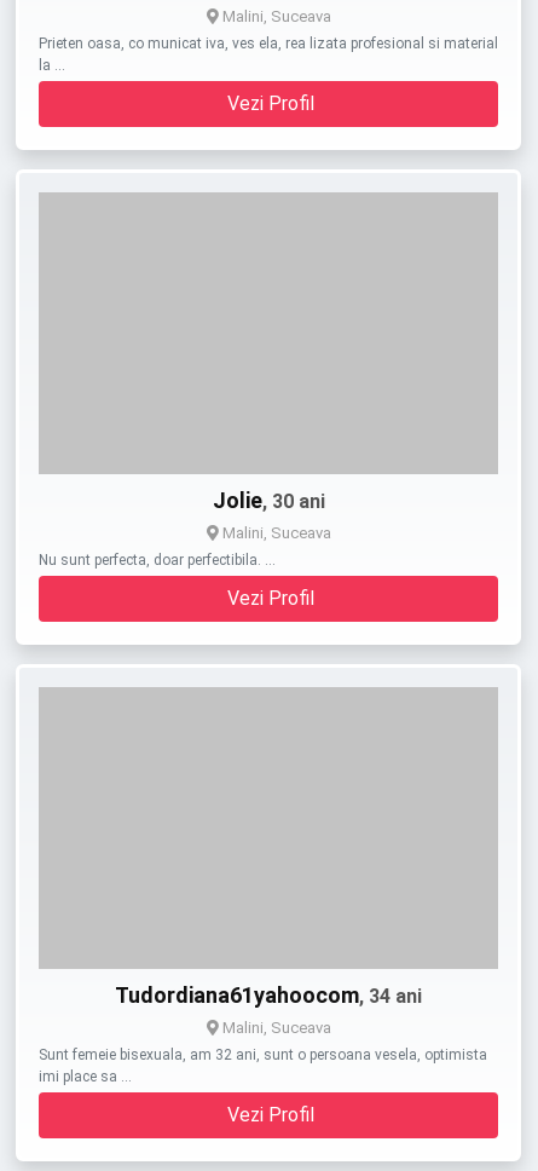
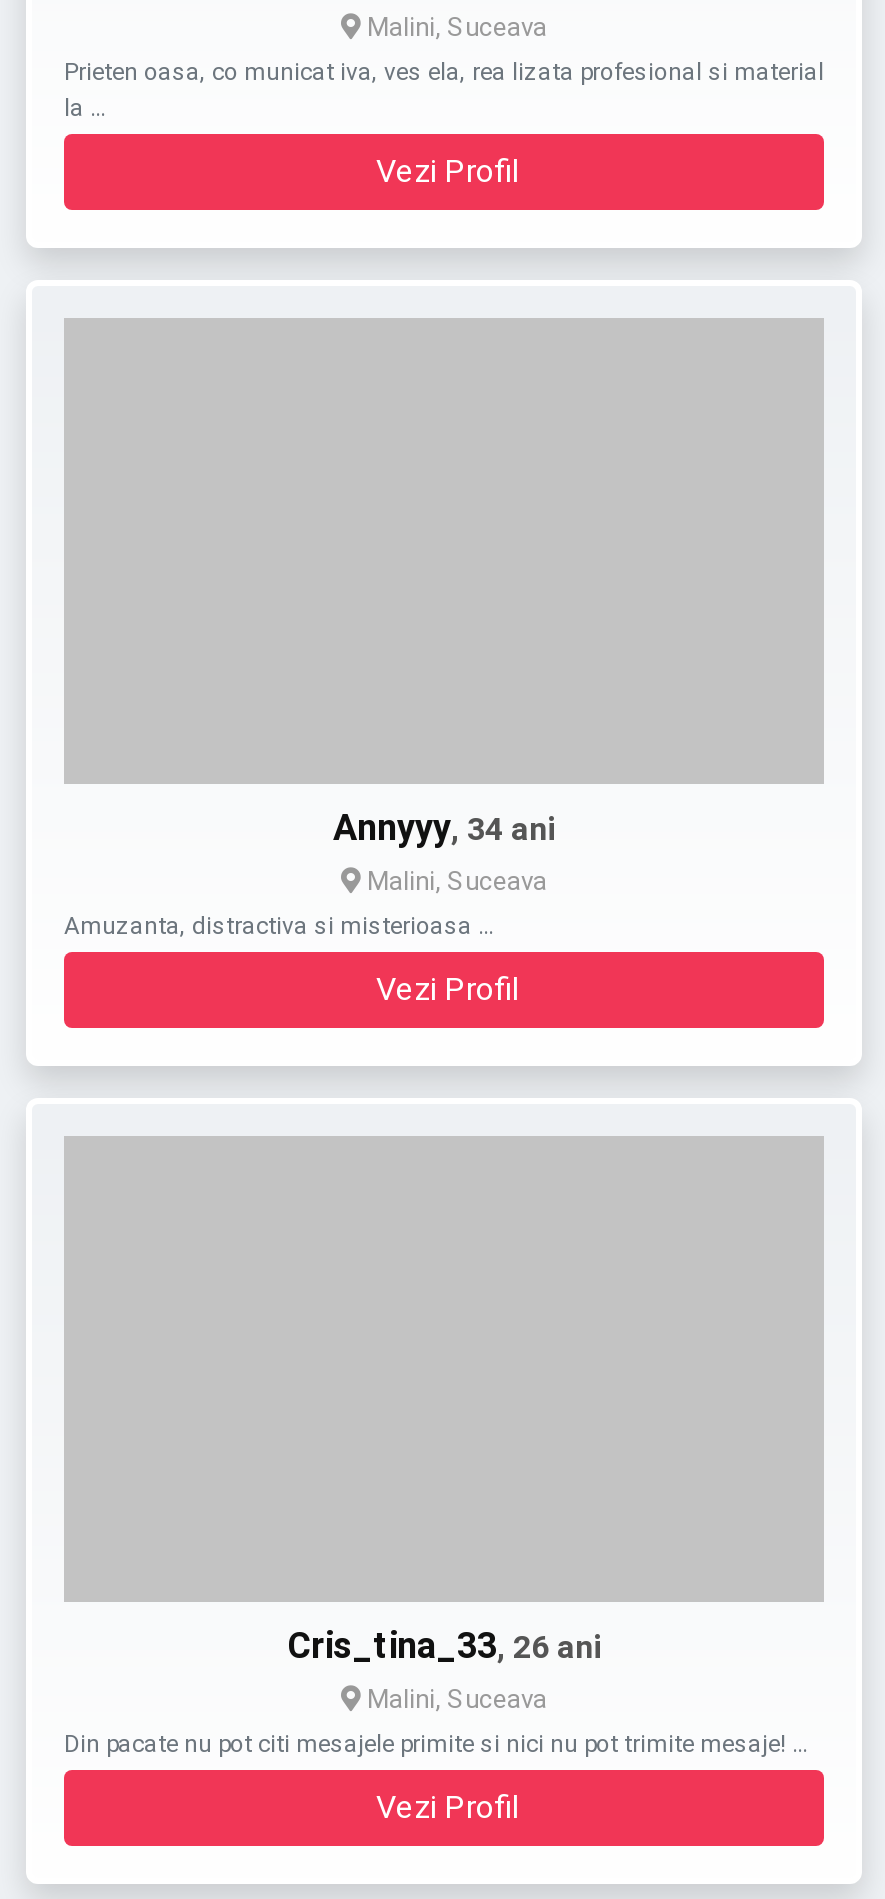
- Jolie, 30 ani
+ Annyyy, 34 ani

- Nu sunt perfecta, doar perfectibila. …
+ Amuzanta, distractiva si misterioasa …

- Tudordiana61yahoocom, 34 ani
+ Cris_tina_33, 26 ani

- Sunt femeie bisexuala, am 32 ani, sunt o persoana vesela, optimista
- imi place sa …
+ Din pacate nu pot citi mesajele primite si nici nu pot trimite mesaje! …
